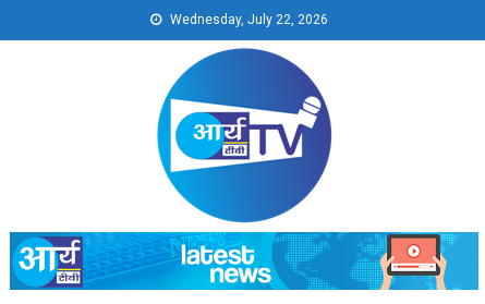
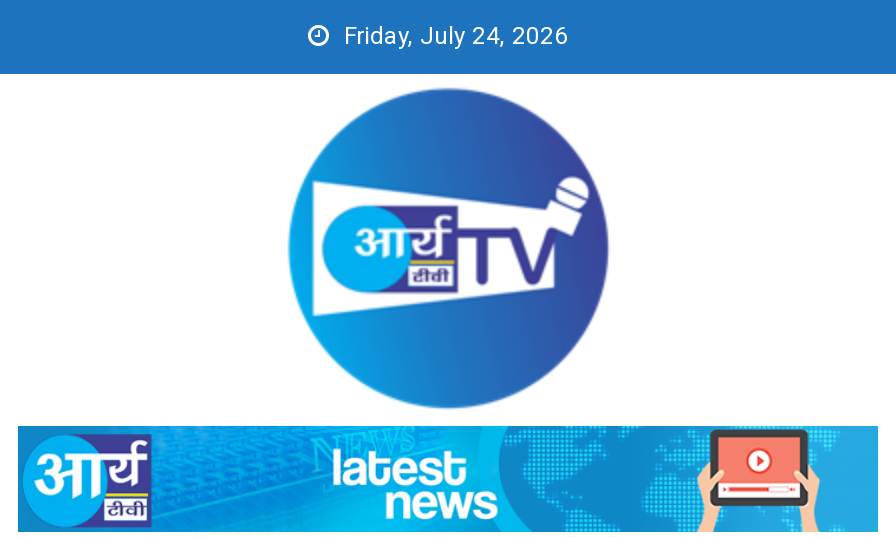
- Wednesday, July 22, 2026
+ Friday, July 24, 2026
